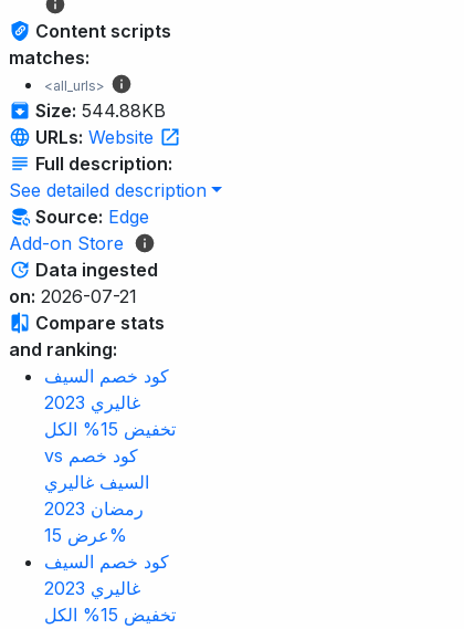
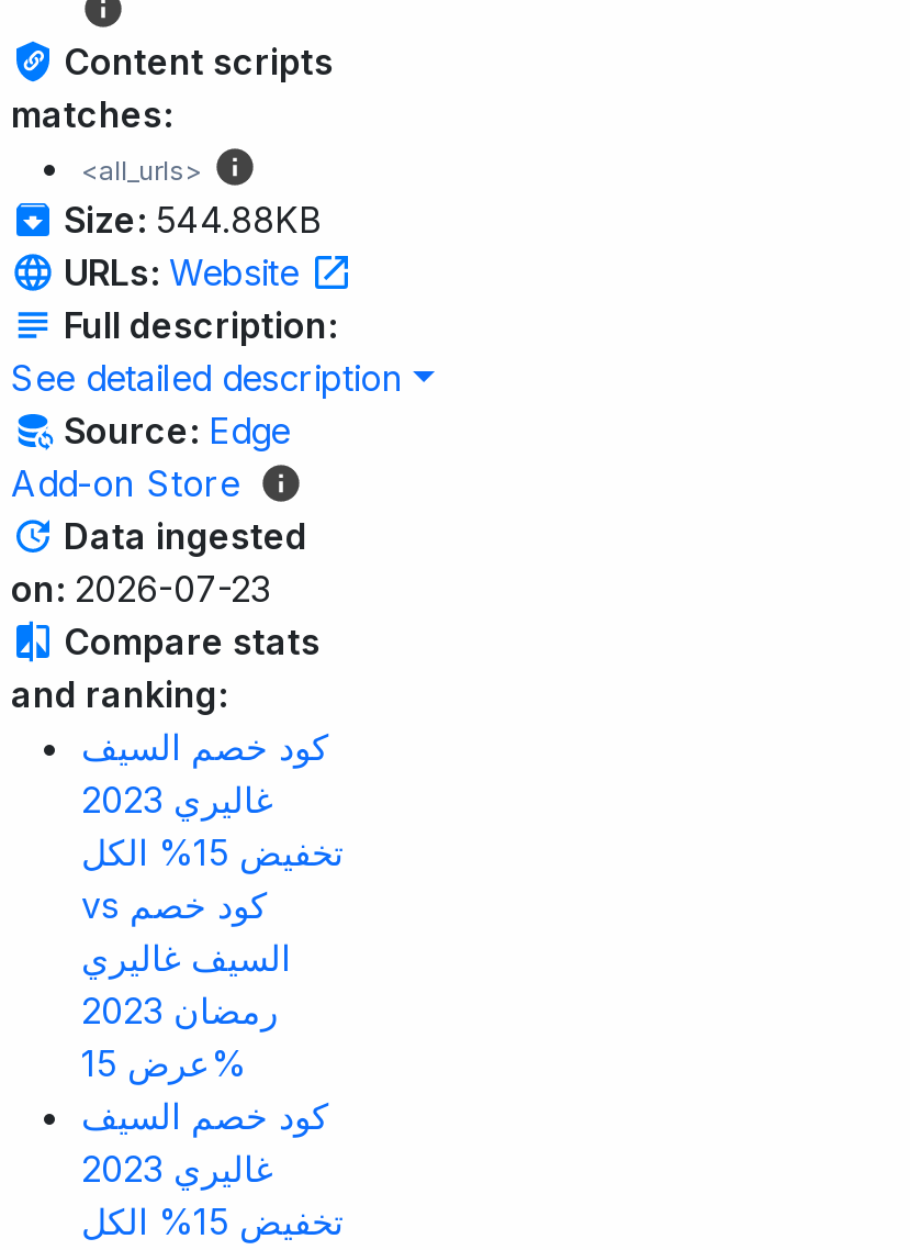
- on: 2026-07-21
+ on: 2026-07-23
